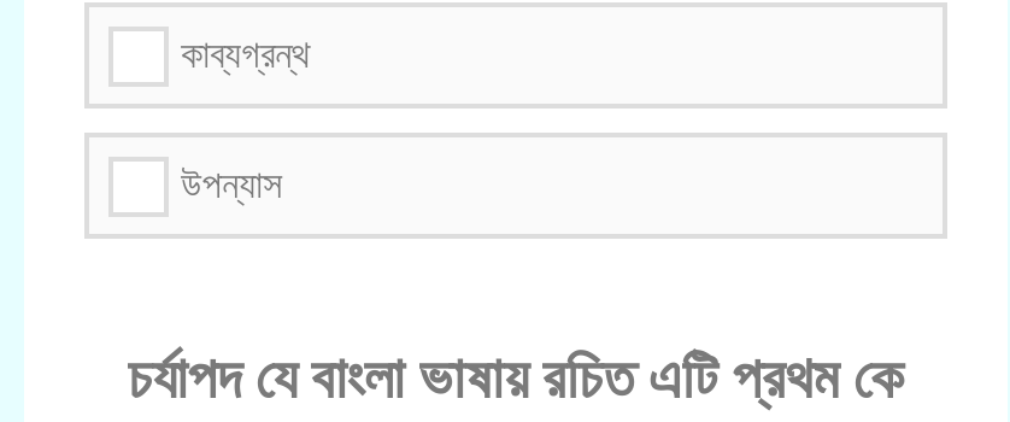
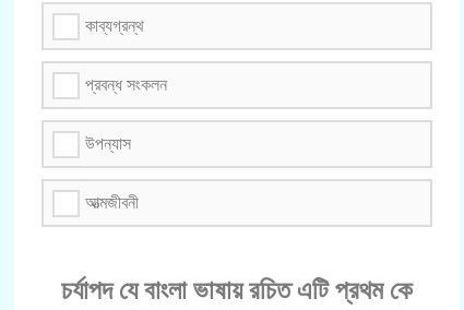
+ প্রবন্ধ সংকলন

+ আত্মজীবনী
